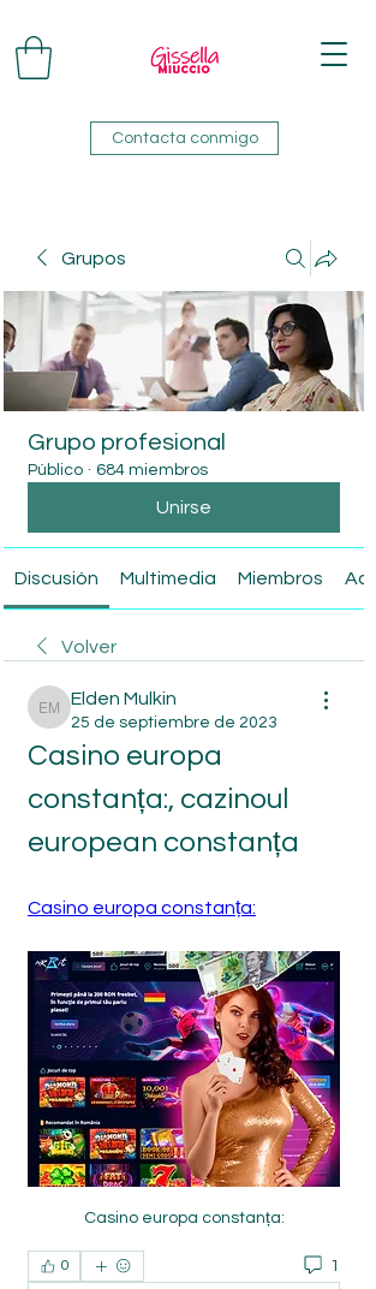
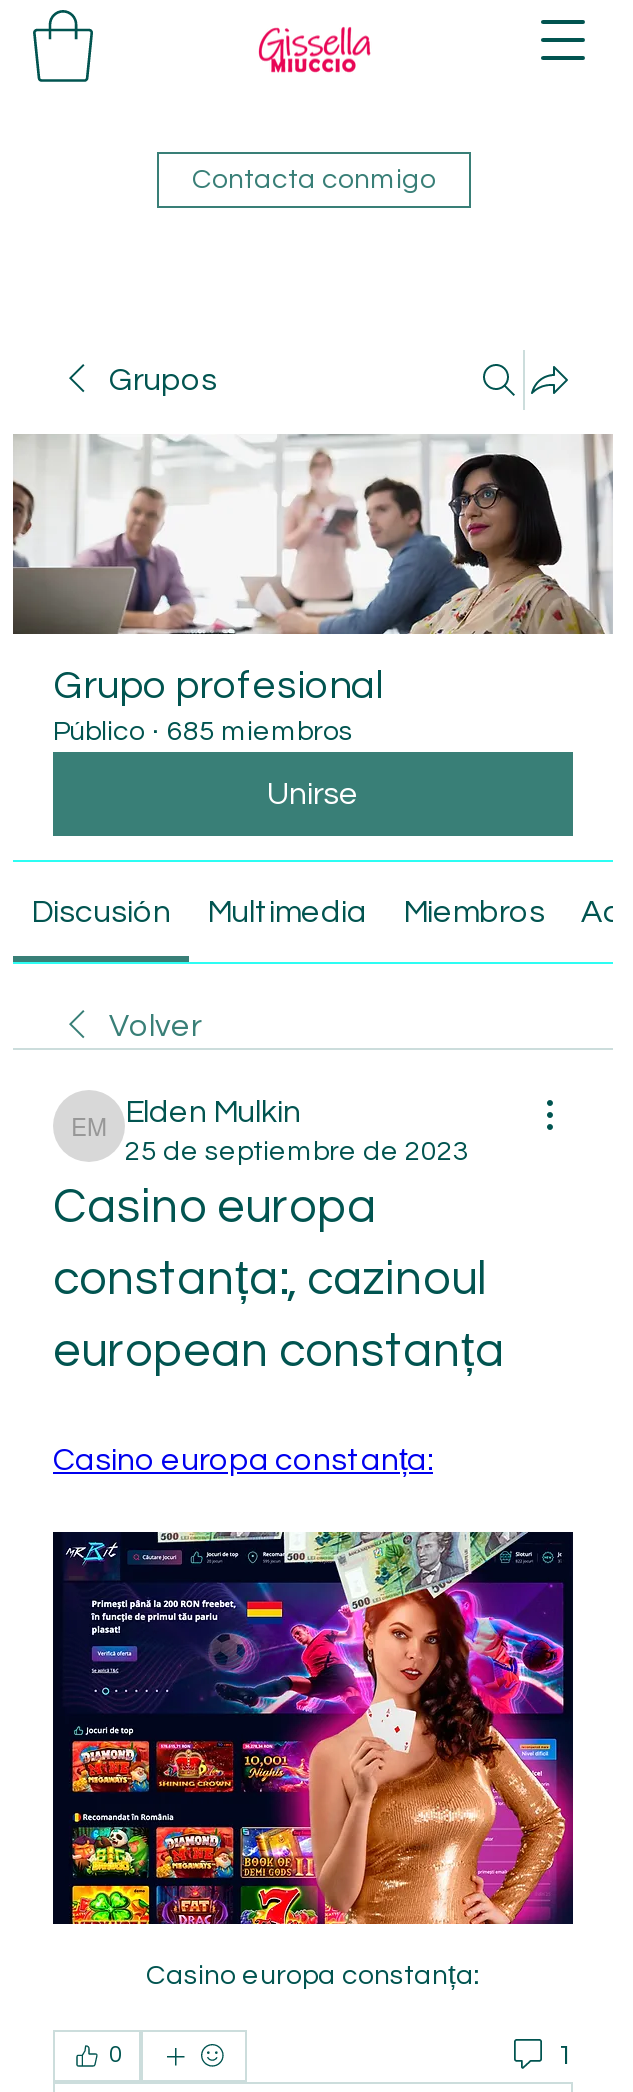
- Público · 684 miembros
+ Público · 685 miembros
